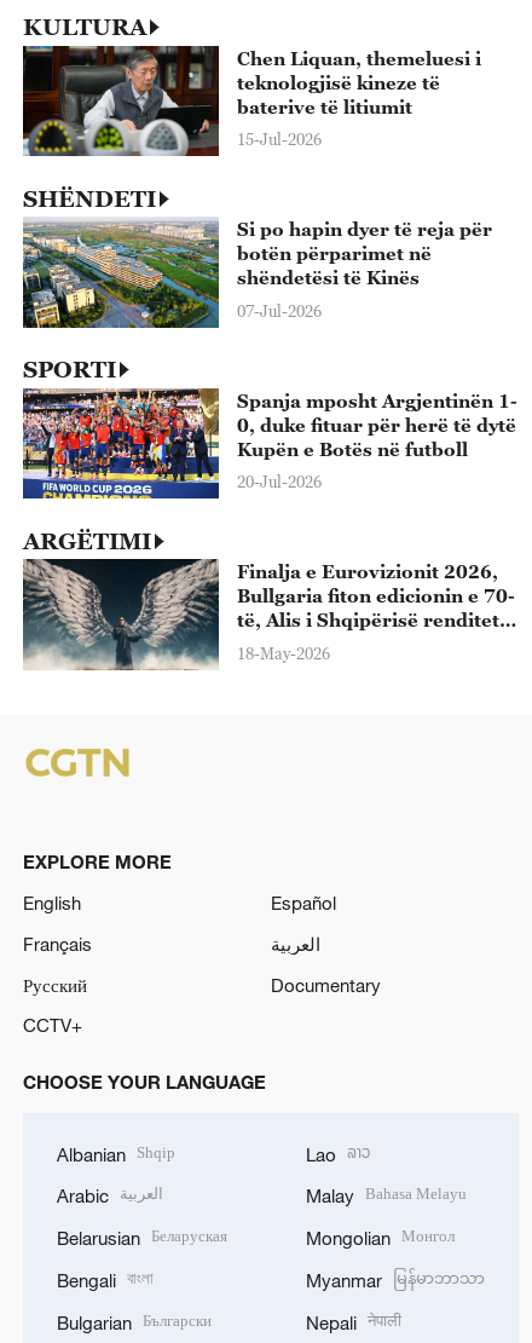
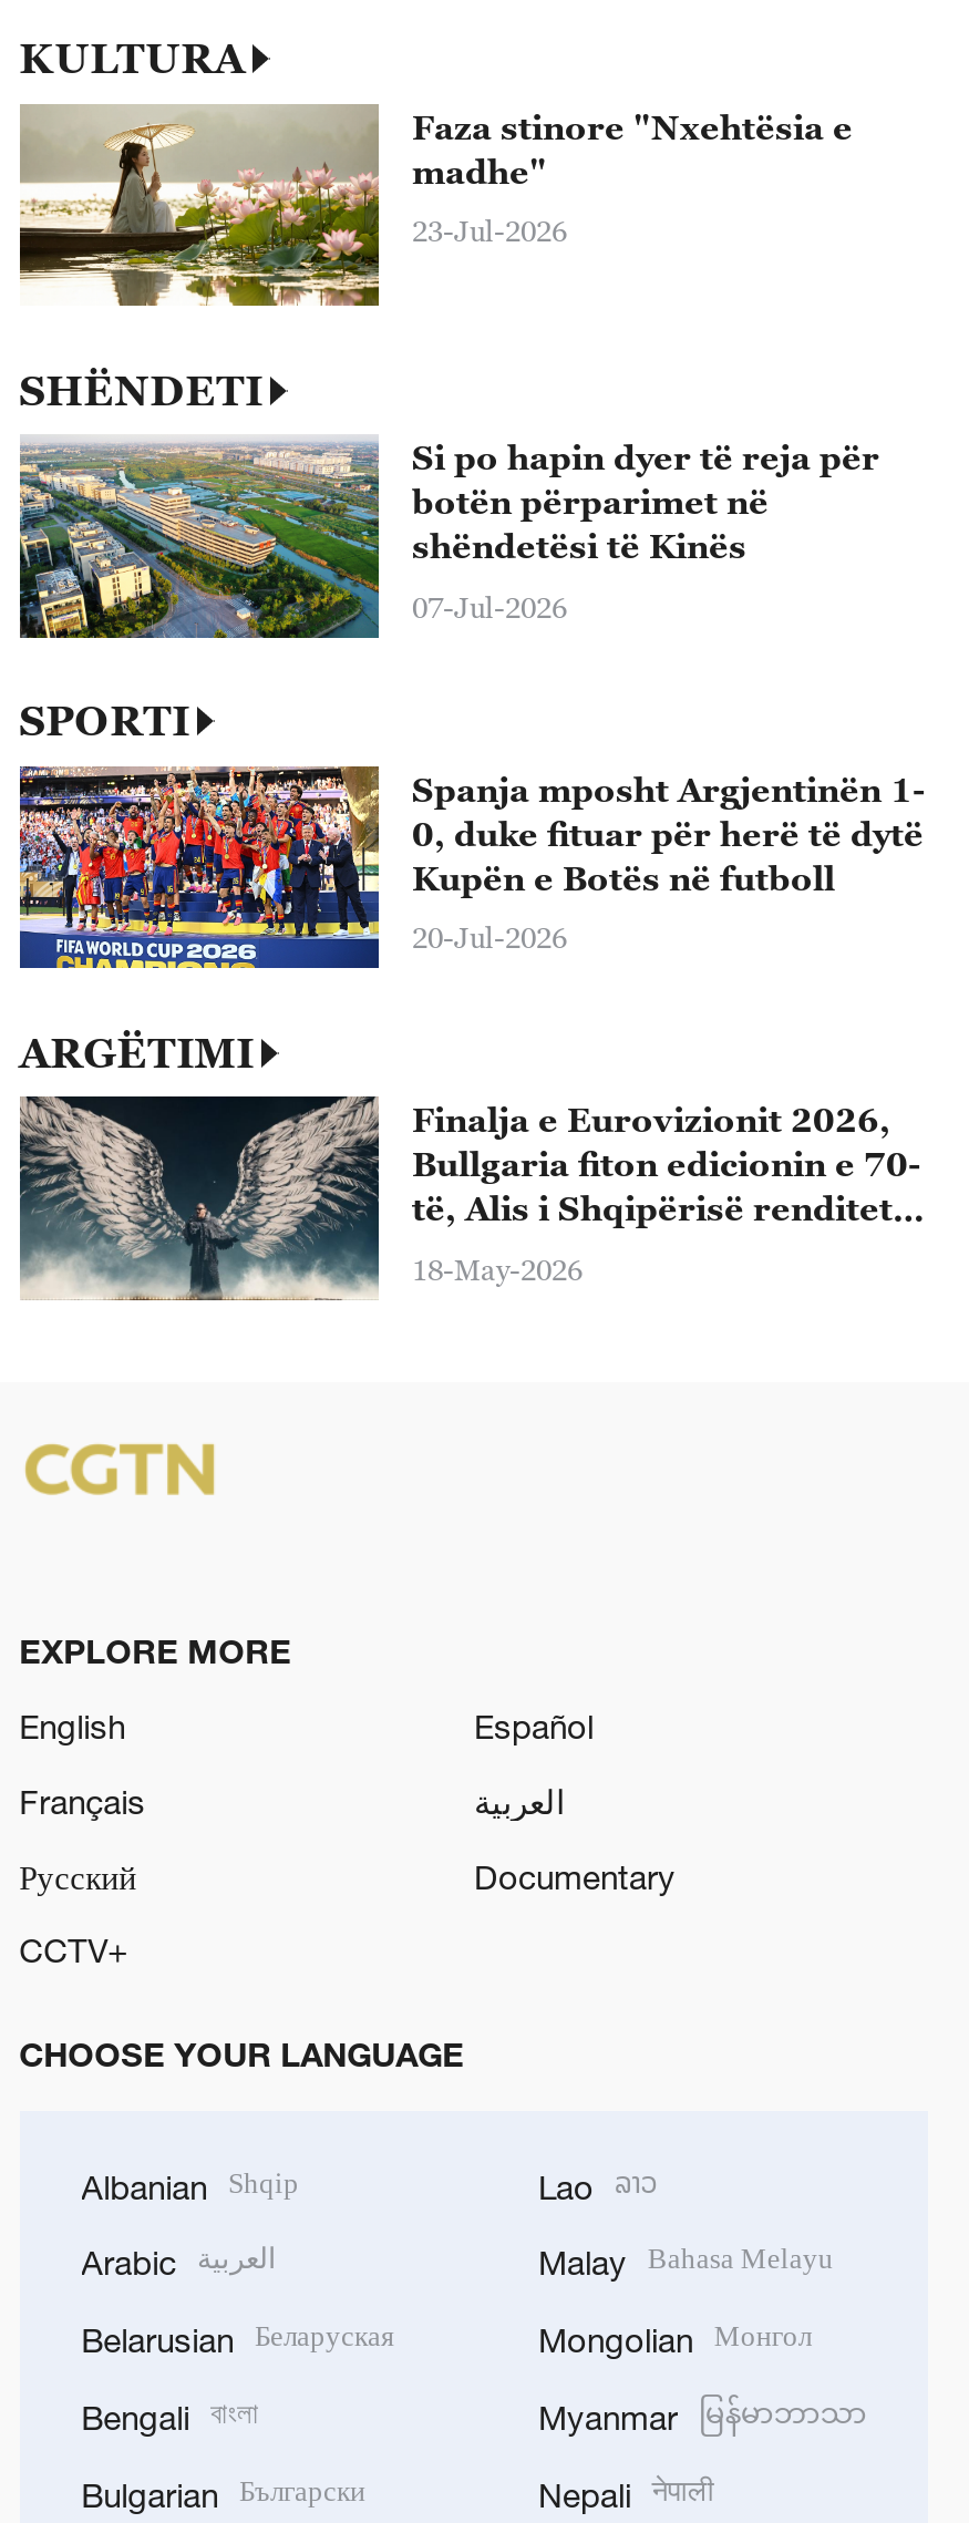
- [image]
- Chen Liquan, themeluesi i
- teknologjisë kineze të
- baterive të litiumit
+ [image]
+ Faza stinore "Nxehtësia e
+ madhe"

- 15-Jul-2026
+ 23-Jul-2026
